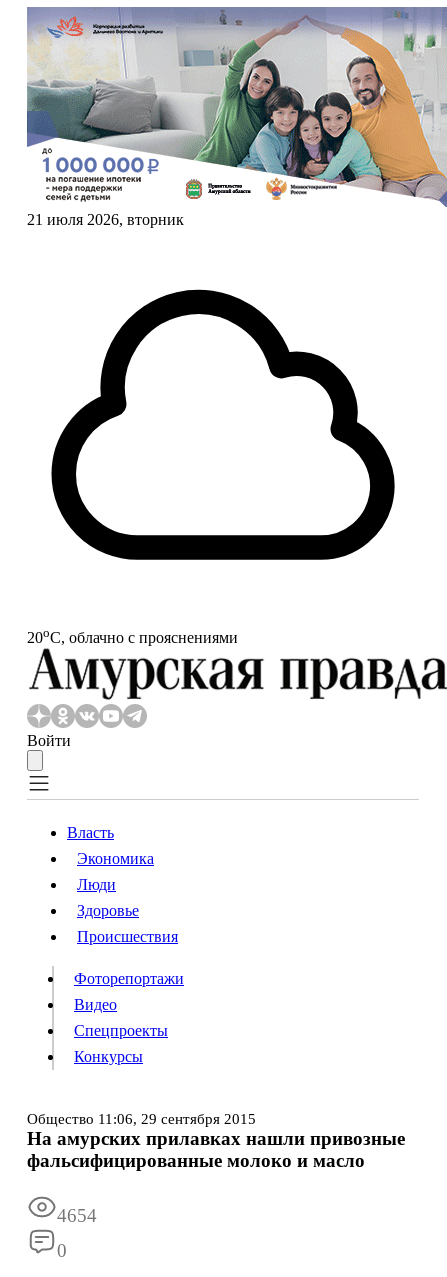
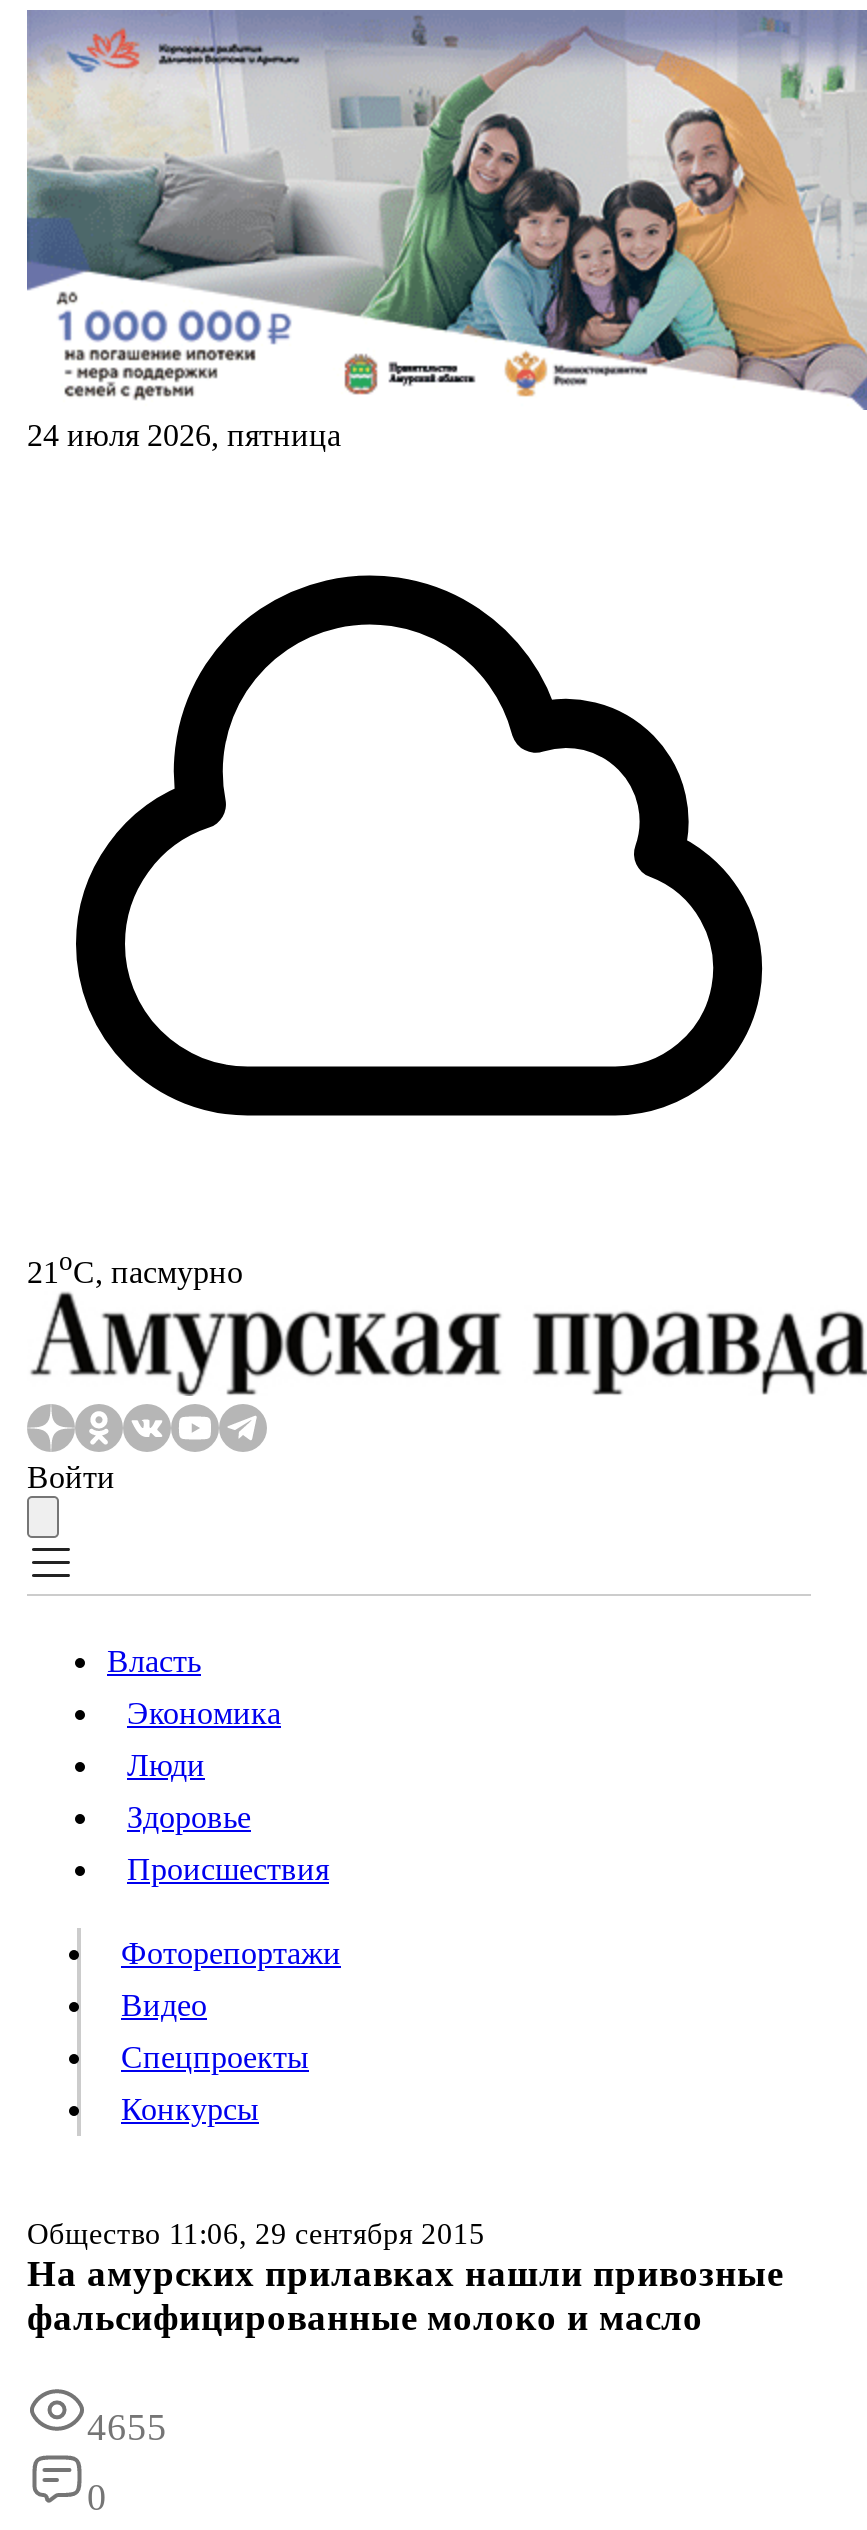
- 21 июля 2026, вторник
+ 24 июля 2026, пятница

- 20oС, облачно с прояснениями
+ 21oС, пасмурно

- 4654
+ 4655
